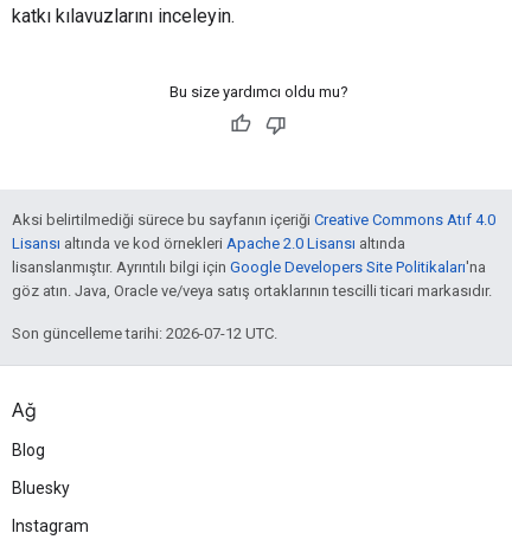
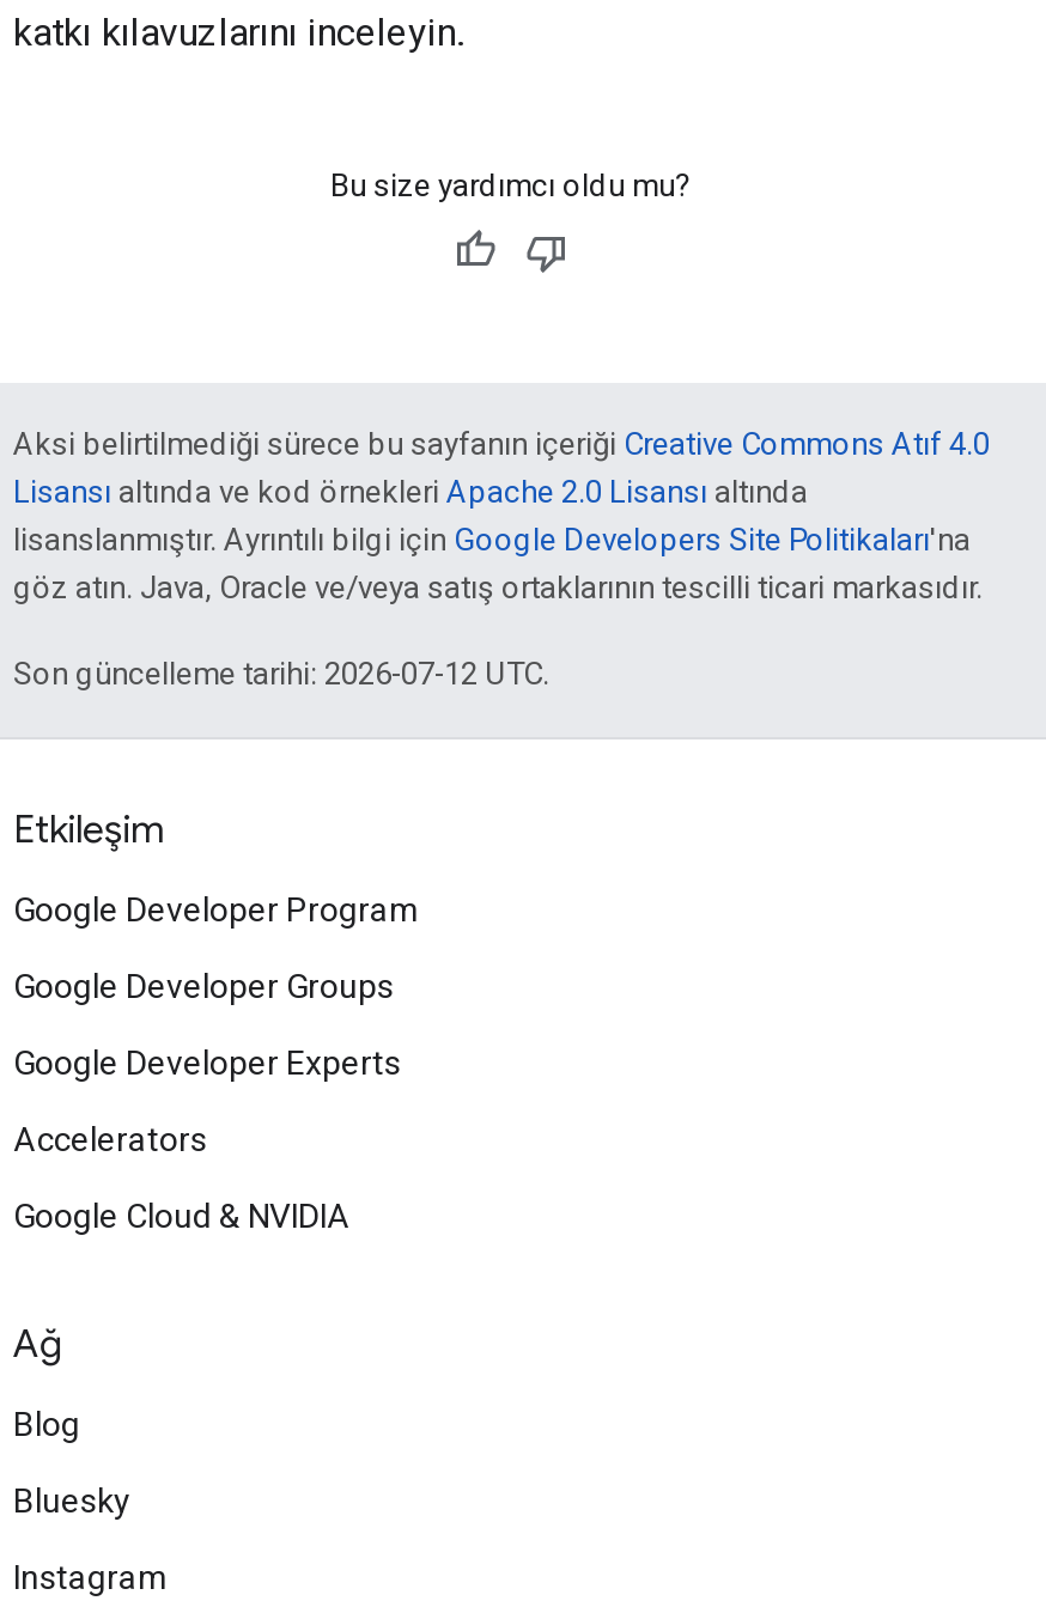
+ Etkileşim
+ Google Developer Program
+ Google Developer Groups
+ Google Developer Experts
+ Accelerators
+ Google Cloud & NVIDIA
